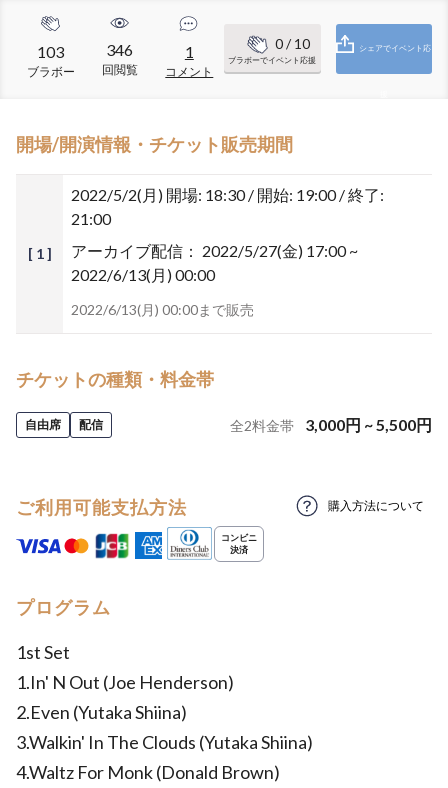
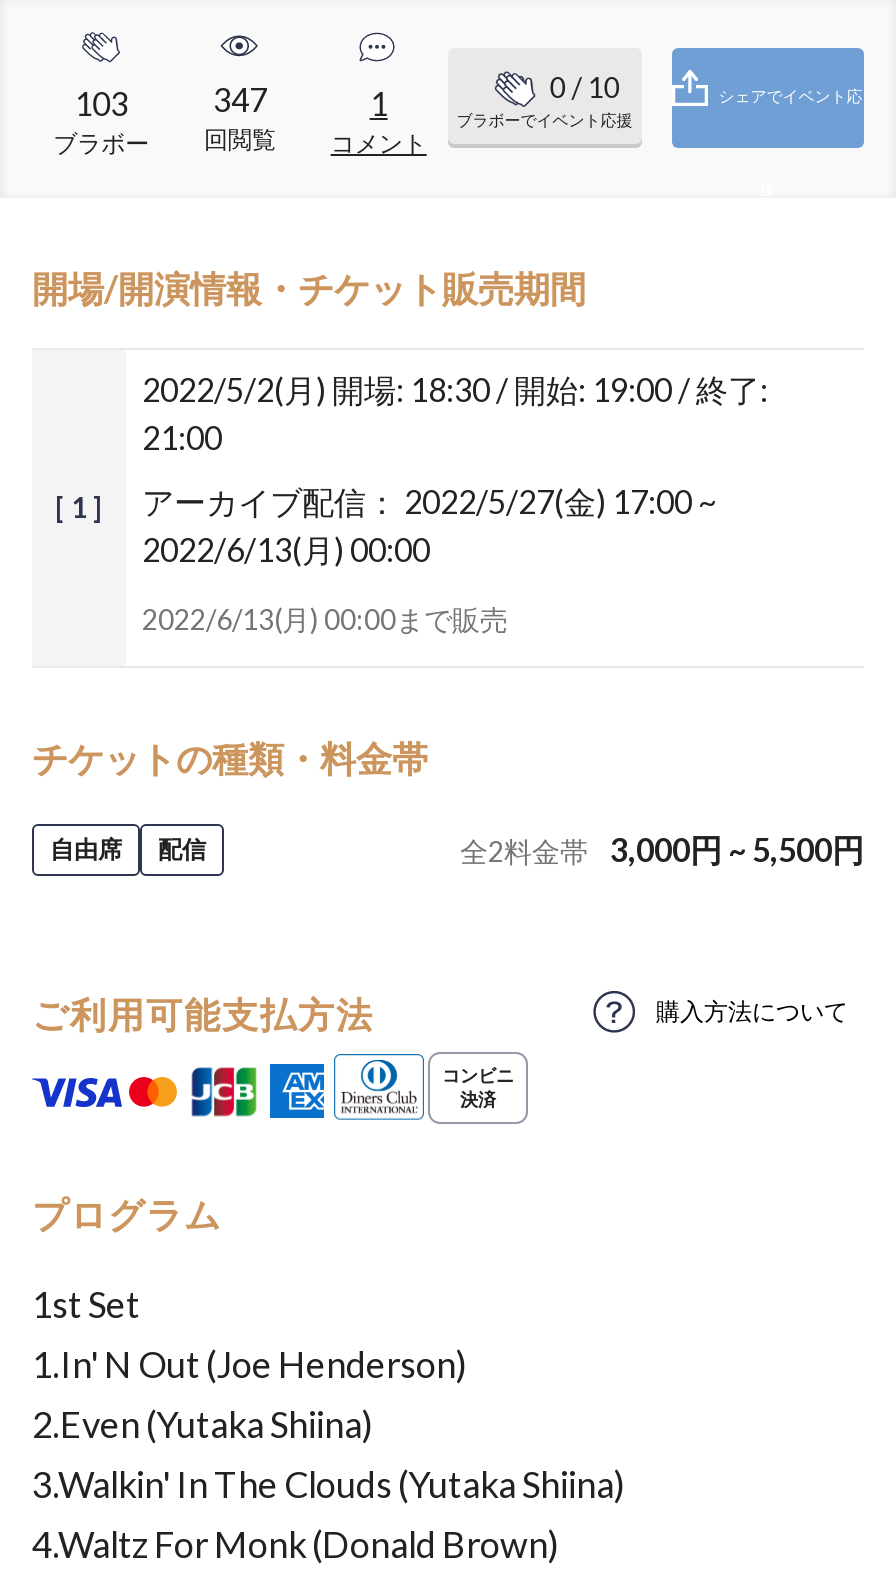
- 346
+ 347
